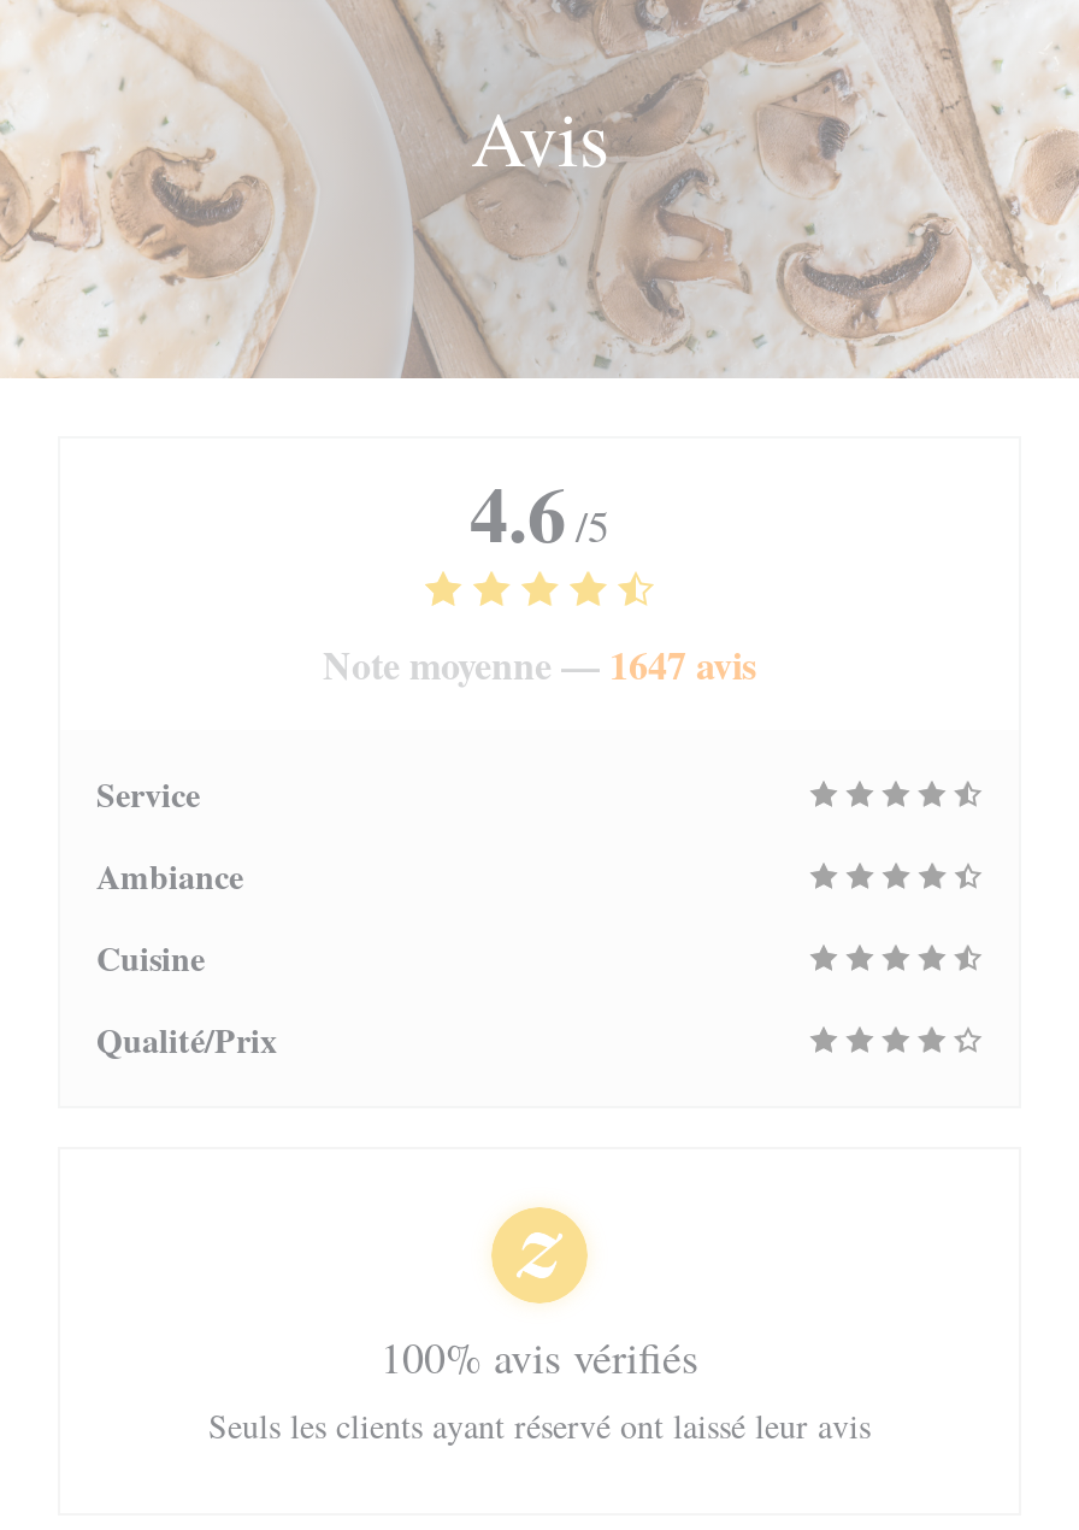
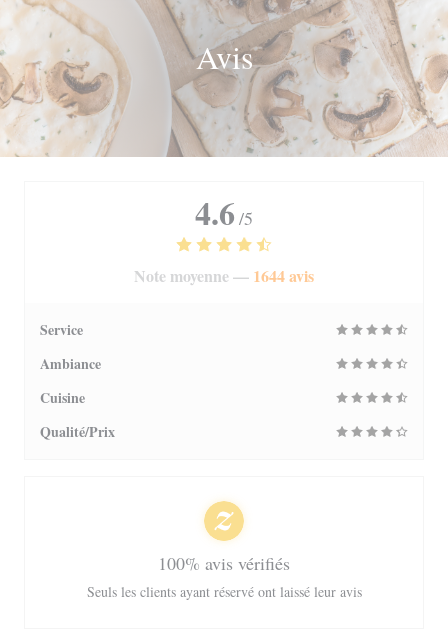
- Note moyenne — 1647 avis
+ Note moyenne — 1644 avis
